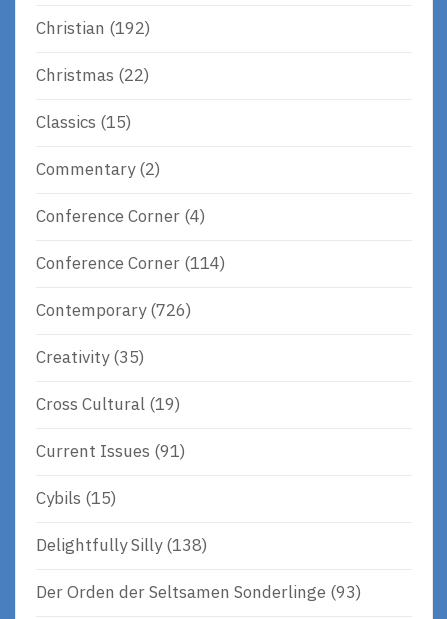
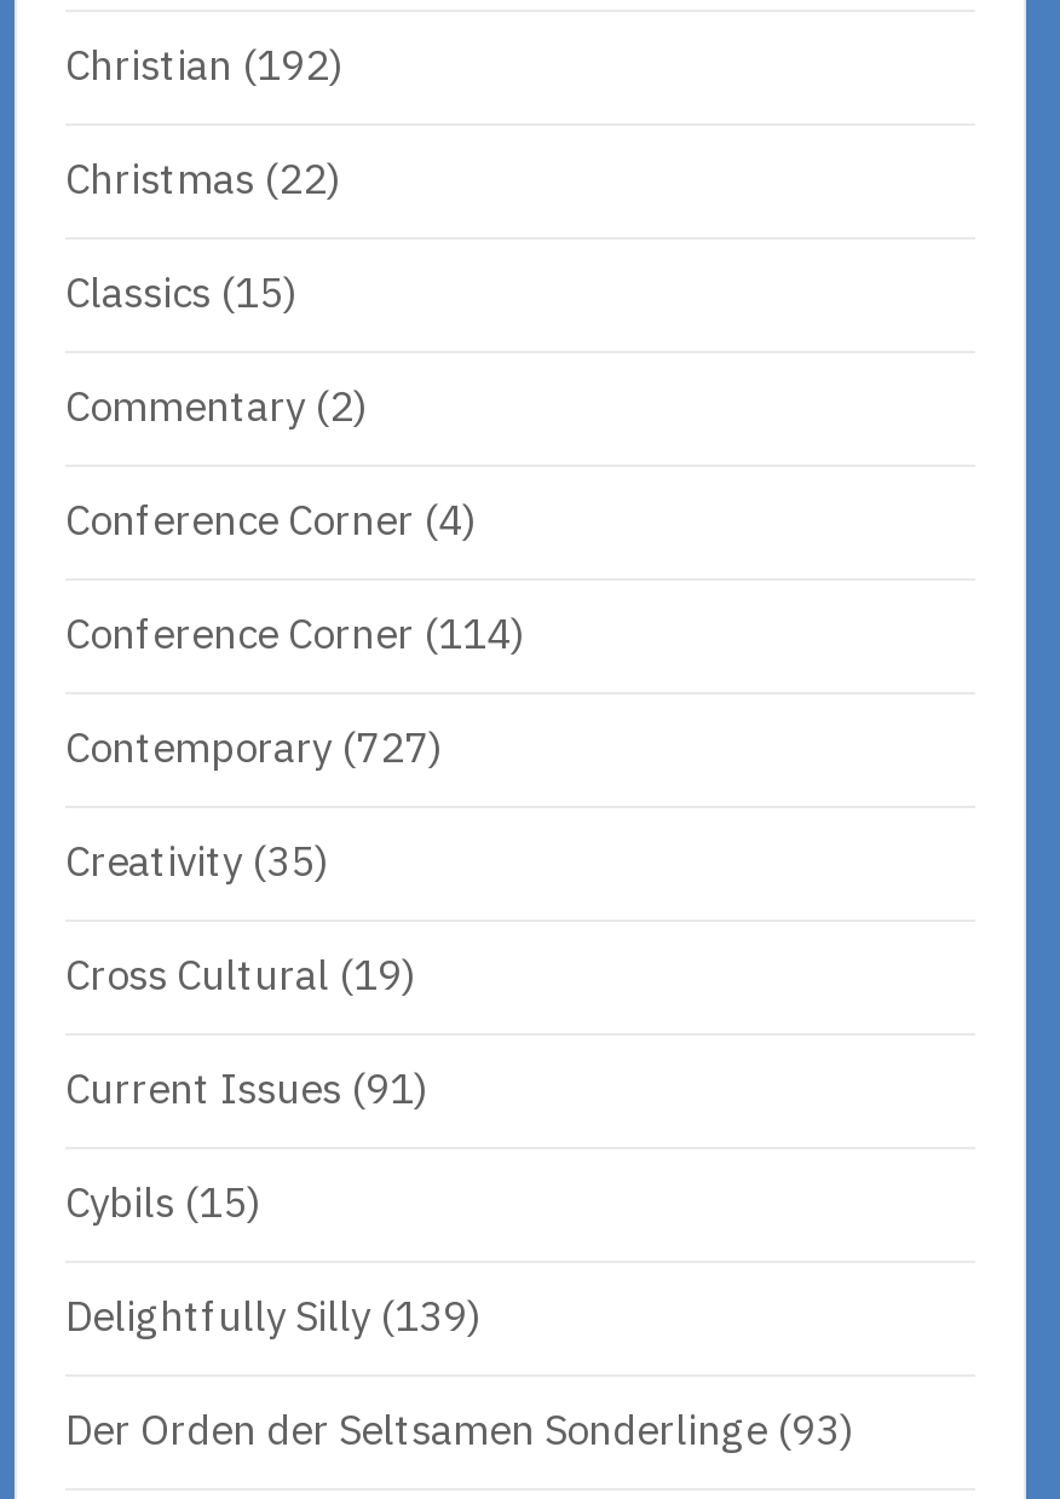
- Contemporary (726)
+ Contemporary (727)

- Delightfully Silly (138)
+ Delightfully Silly (139)
